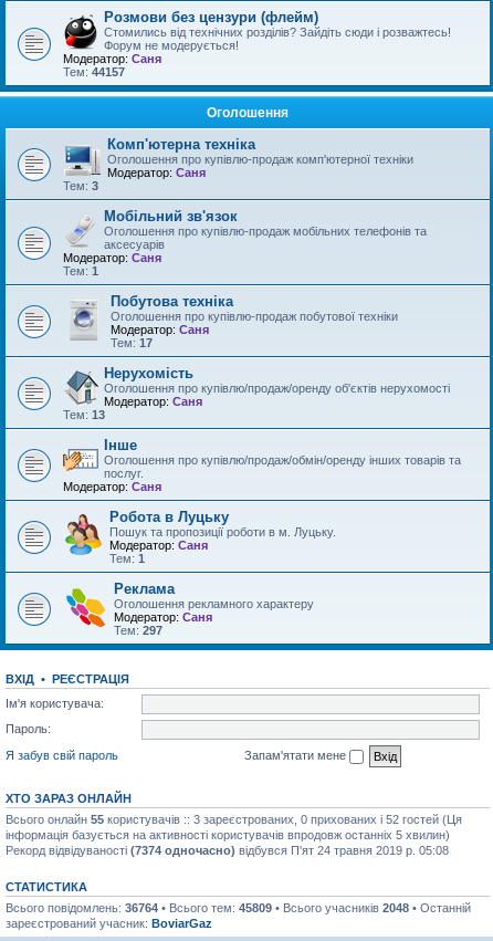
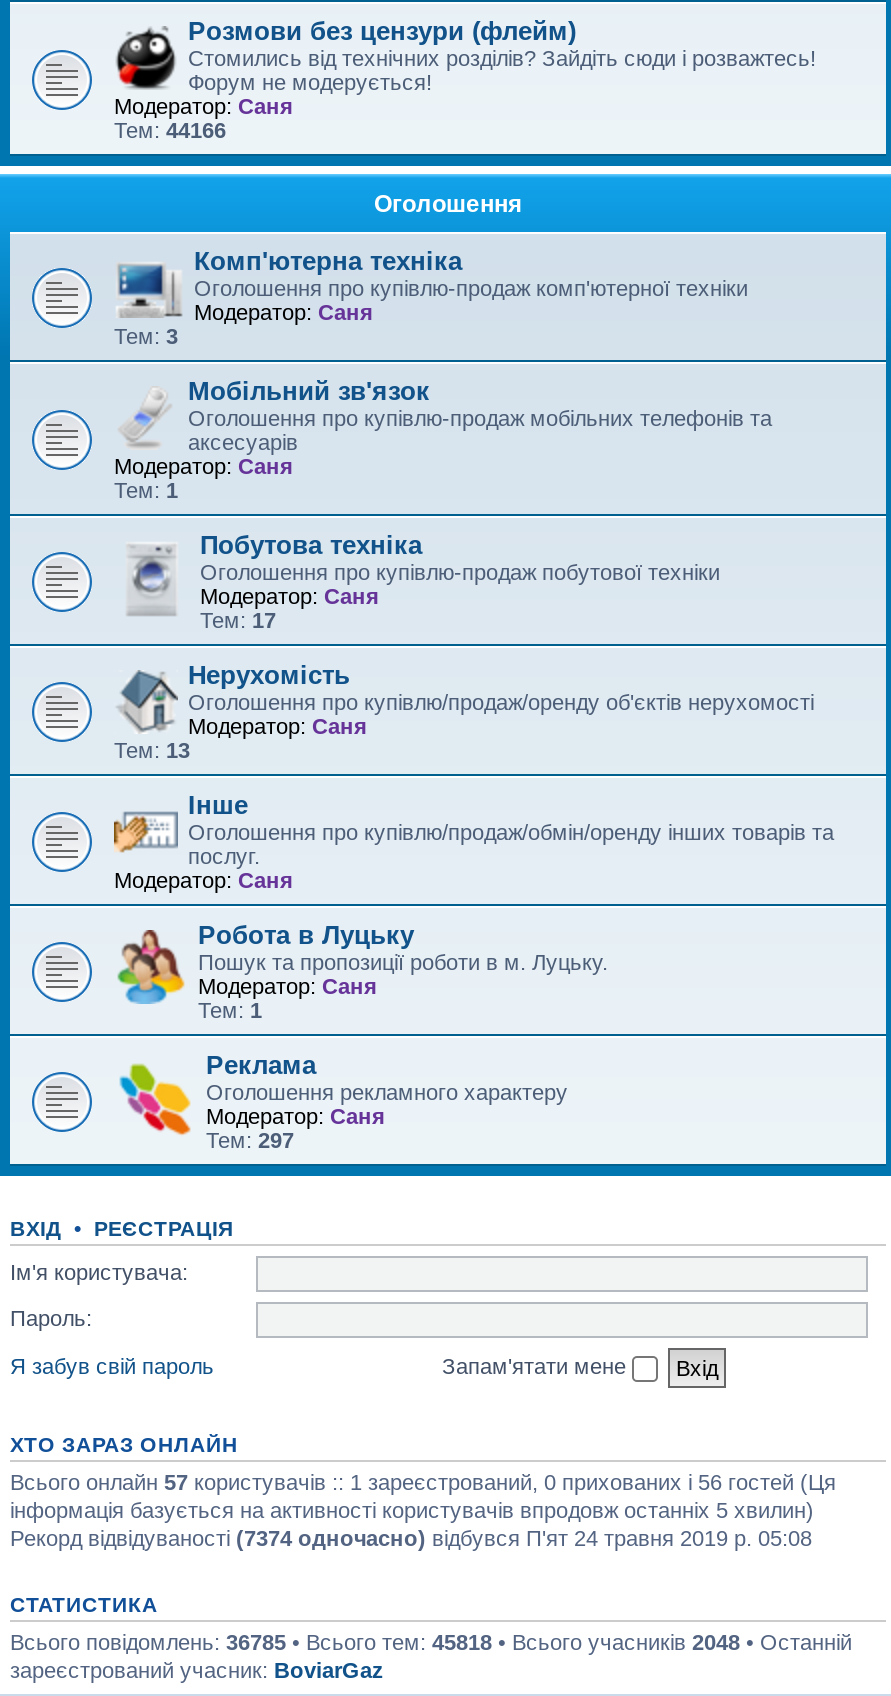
- Тем: 44157
+ Тем: 44166

- Всього онлайн 55 користувачів :: 3 зареєстрованих, 0 прихованих і 52 гостей (Ця
+ Всього онлайн 57 користувачів :: 1 зареєстрований, 0 прихованих і 56 гостей (Ця

- Всього повідомлень: 36764 • Всього тем: 45809 • Всього учасників 2048 • Останній
+ Всього повідомлень: 36785 • Всього тем: 45818 • Всього учасників 2048 • Останній
